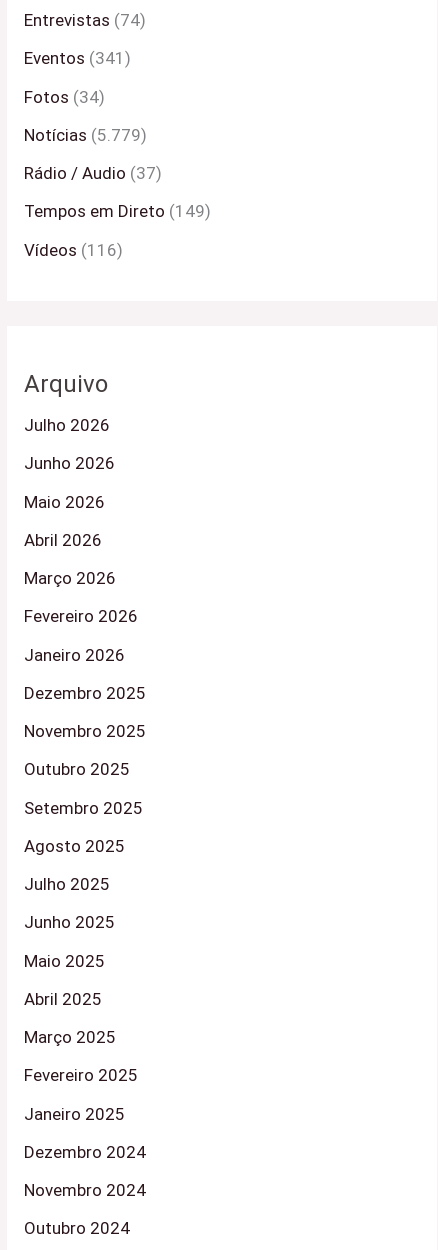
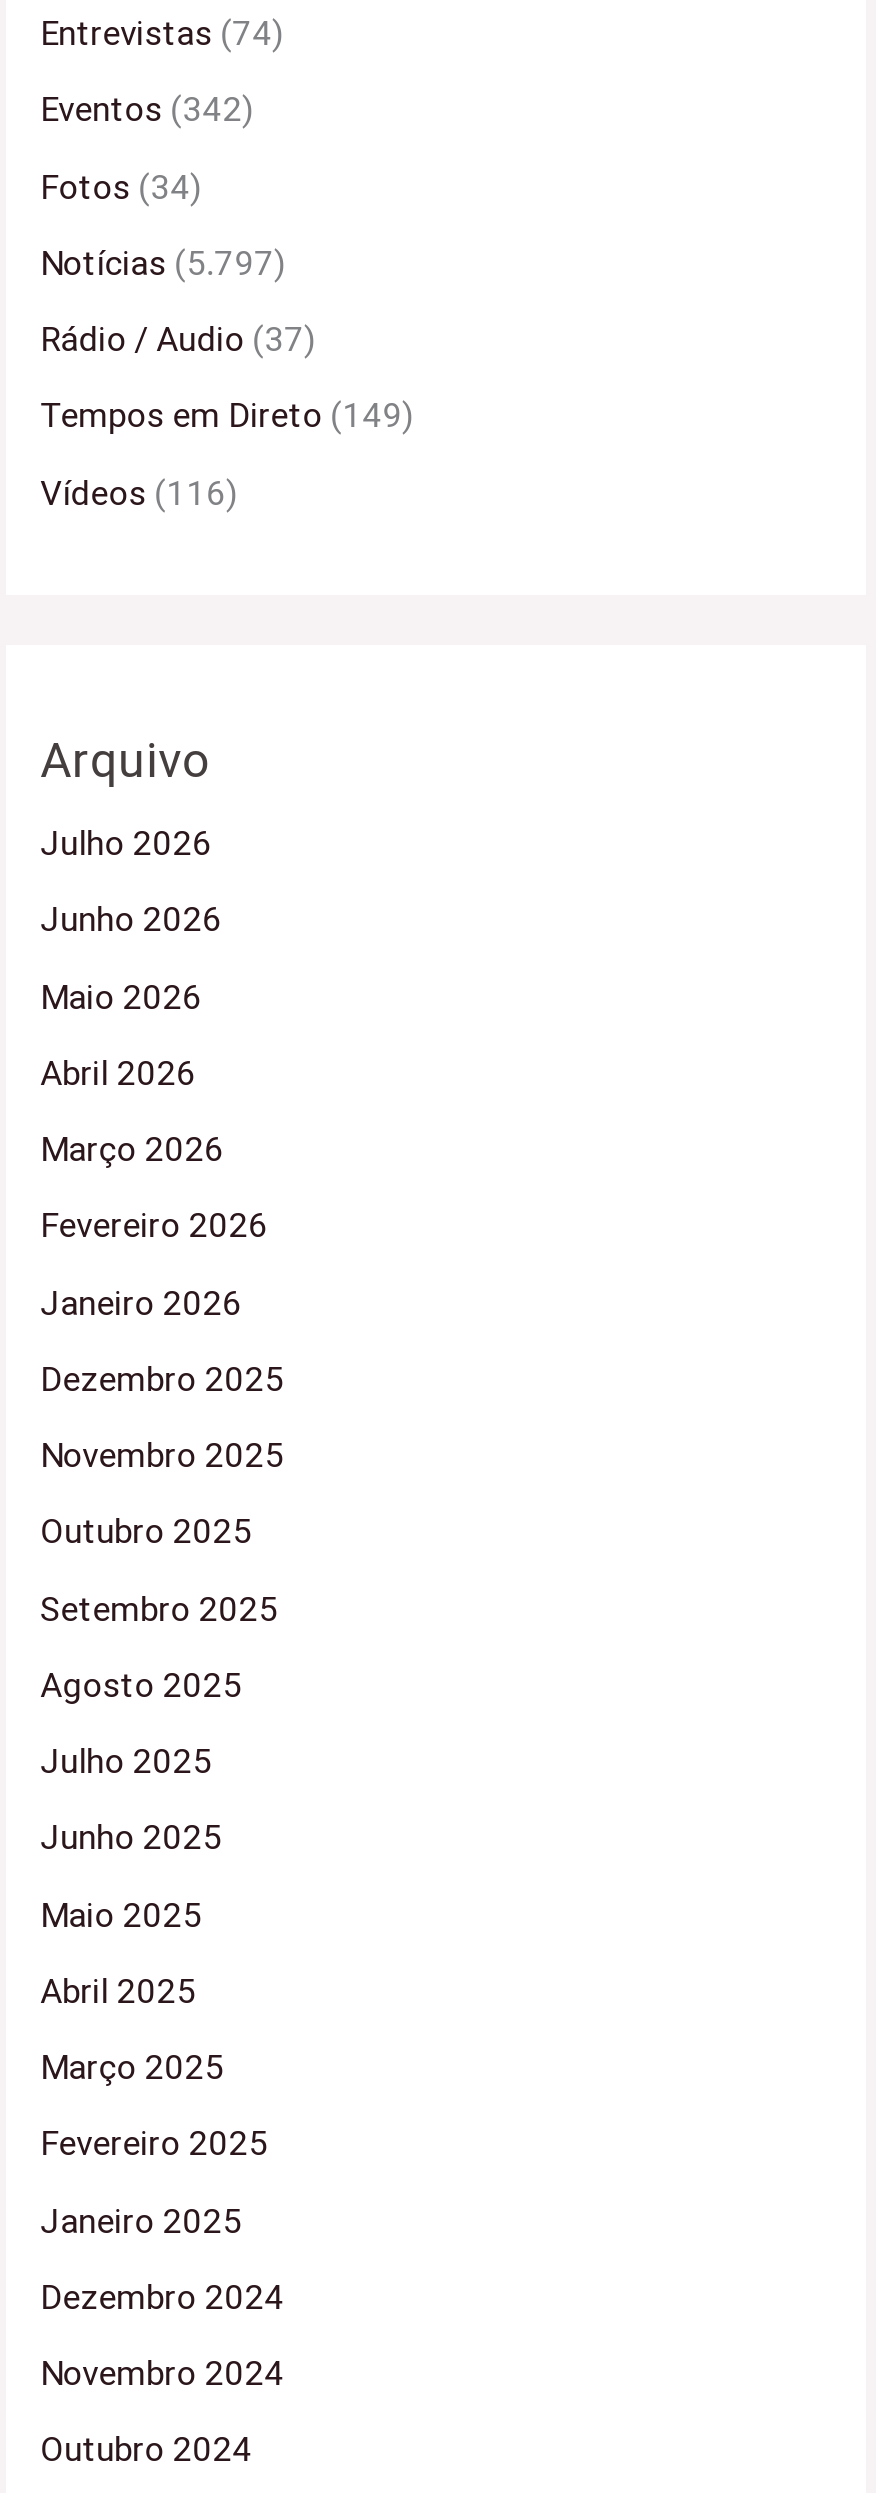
- Eventos (341)
+ Eventos (342)

- Notícias (5.779)
+ Notícias (5.797)
